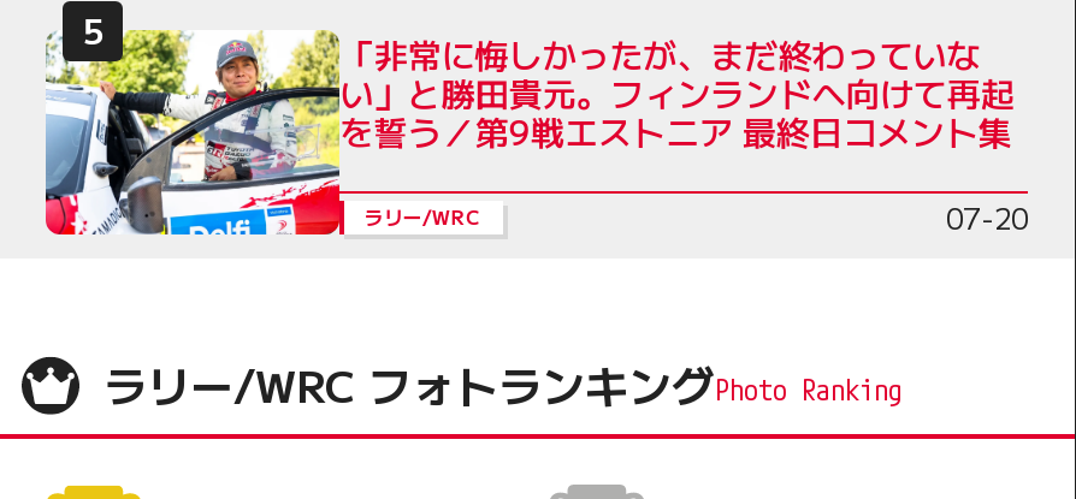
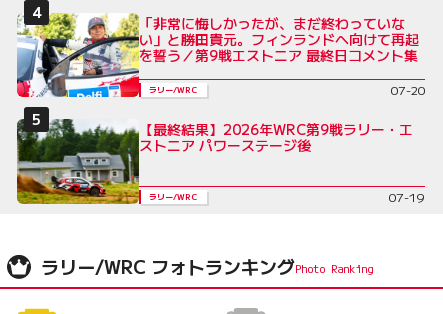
+ [image]
+ 【最終結果】2026年WRC第9戦ラリー・エ
+ ストニア パワーステージ後
+ ラリー/WRC
+ 07-19
